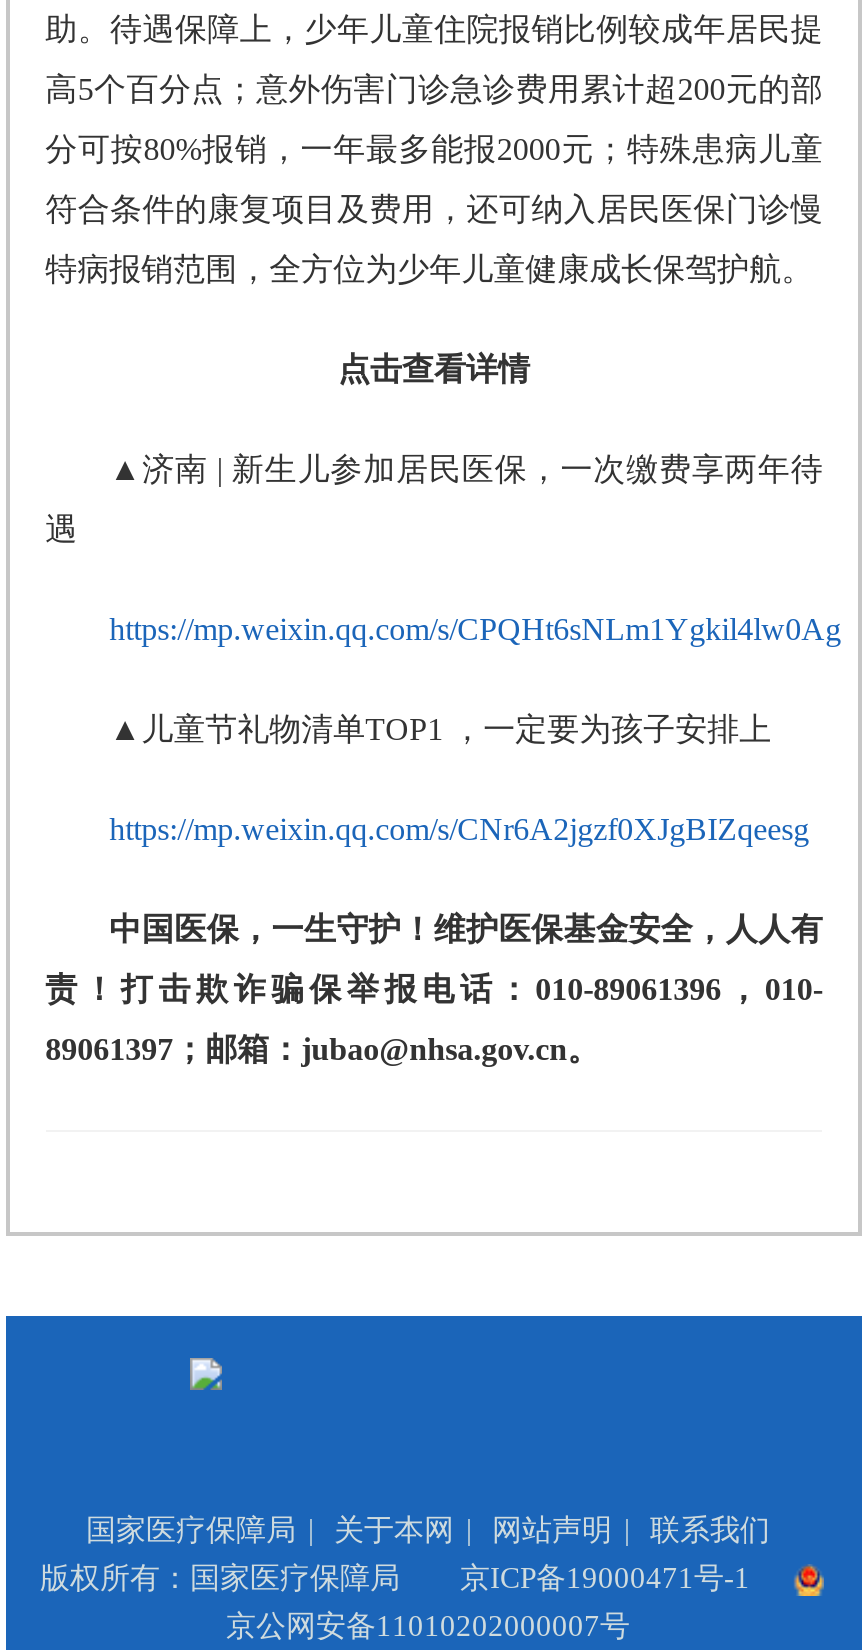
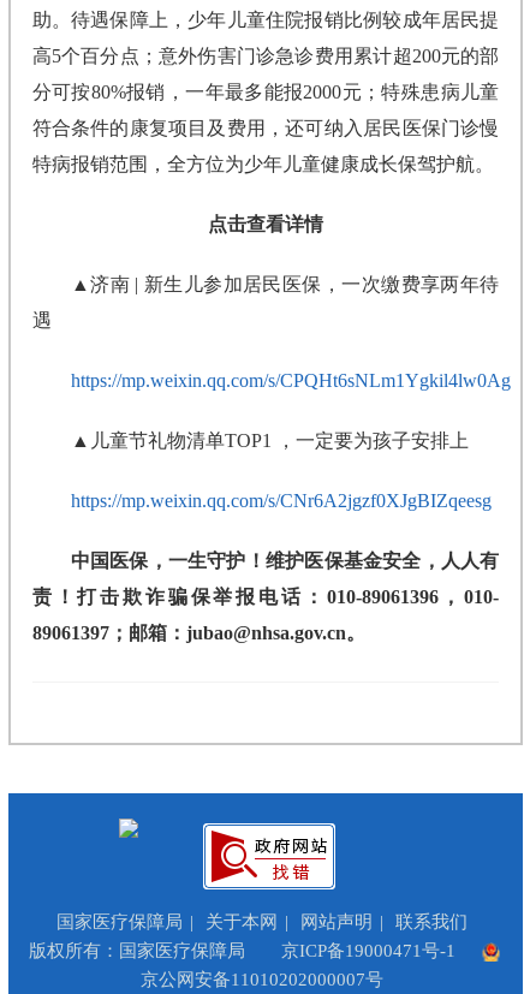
+ [image]
